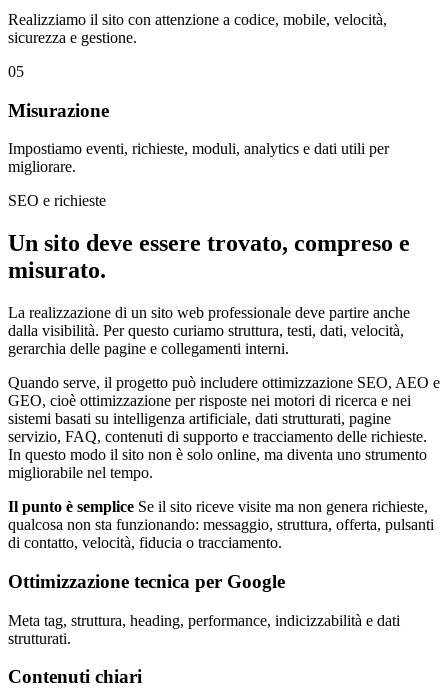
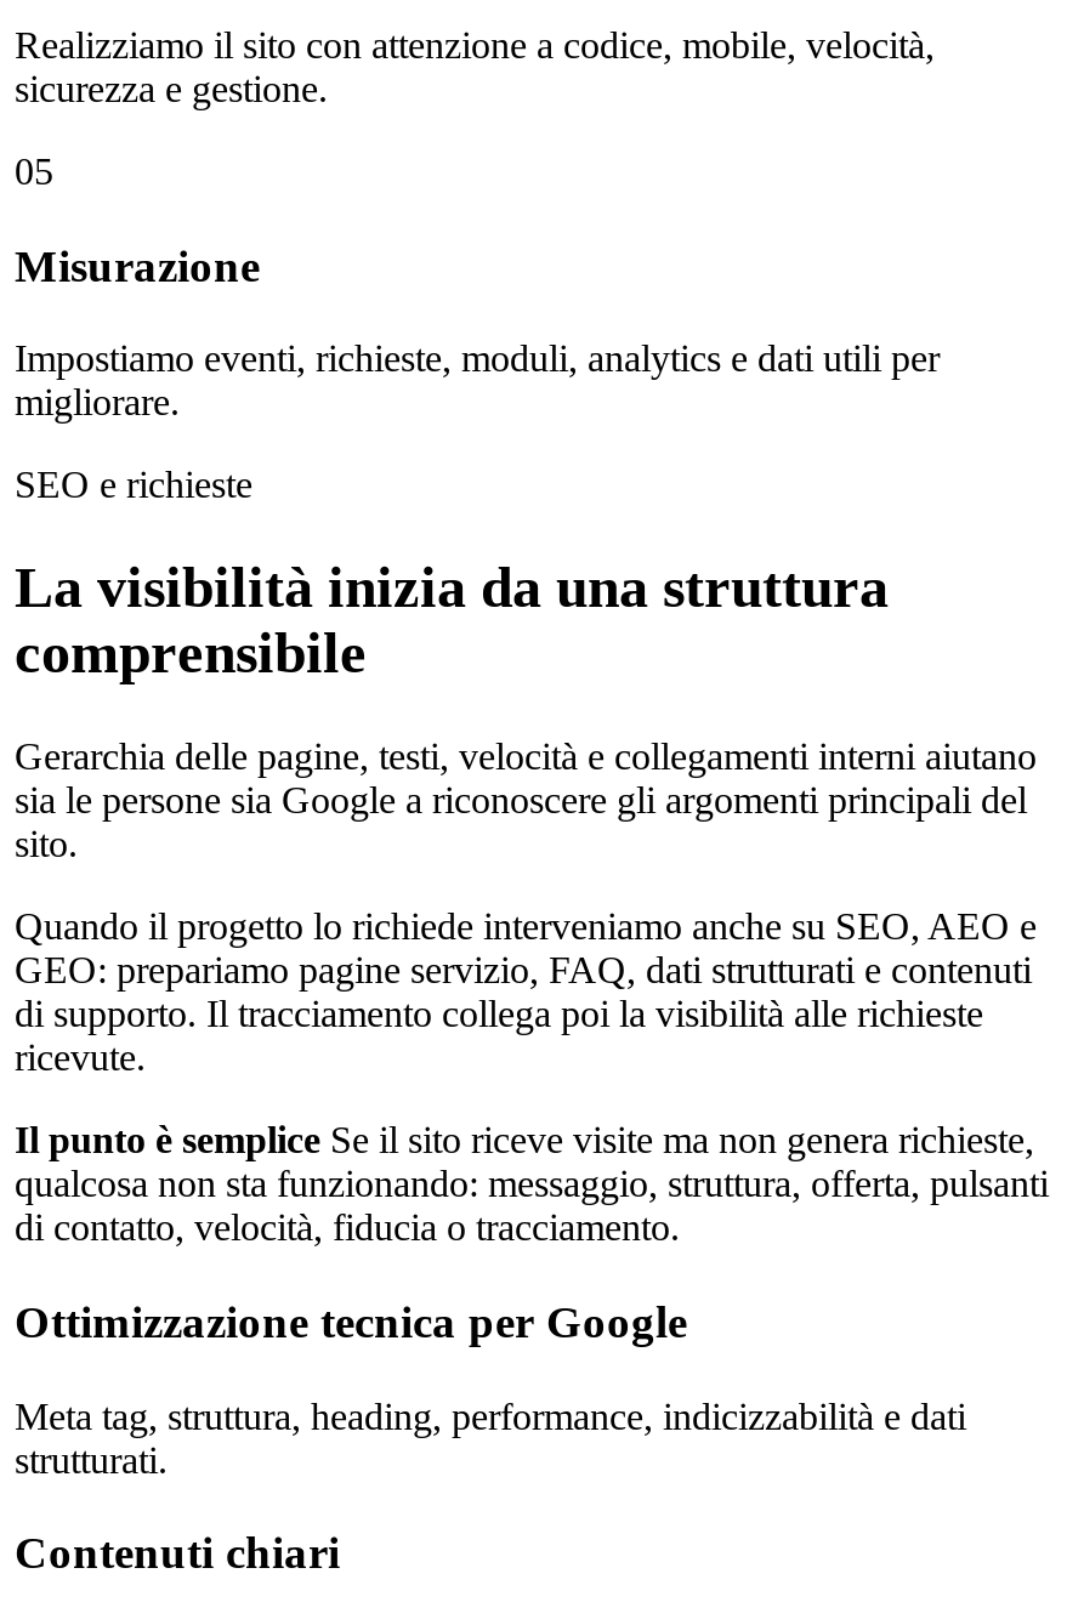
- Un sito deve essere trovato, compreso e
- misurato.
+ La visibilità inizia da una struttura
+ comprensibile

- La realizzazione di un sito web professionale deve partire anche
- dalla visibilità. Per questo curiamo struttura, testi, dati, velocità,
- gerarchia delle pagine e collegamenti interni.
+ Gerarchia delle pagine, testi, velocità e collegamenti interni aiutano
+ sia le persone sia Google a riconoscere gli argomenti principali del
+ sito.

- Quando serve, il progetto può includere ottimizzazione SEO, AEO e
- GEO, cioè ottimizzazione per risposte nei motori di ricerca e nei
- sistemi basati su intelligenza artificiale, dati strutturati, pagine
- servizio, FAQ, contenuti di supporto e tracciamento delle richieste.
- In questo modo il sito non è solo online, ma diventa uno strumento
- migliorabile nel tempo.
+ Quando il progetto lo richiede interveniamo anche su SEO, AEO e
+ GEO: prepariamo pagine servizio, FAQ, dati strutturati e contenuti
+ di supporto. Il tracciamento collega poi la visibilità alle richieste
+ ricevute.
